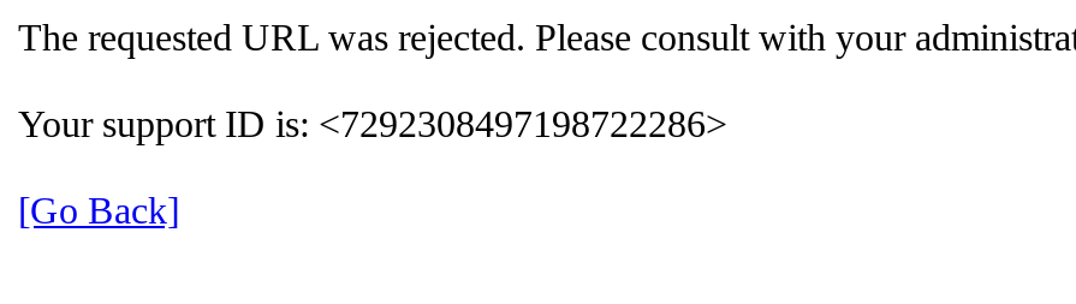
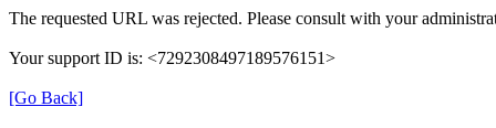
- Your support ID is: <7292308497198722286>
+ Your support ID is: <7292308497189576151>
